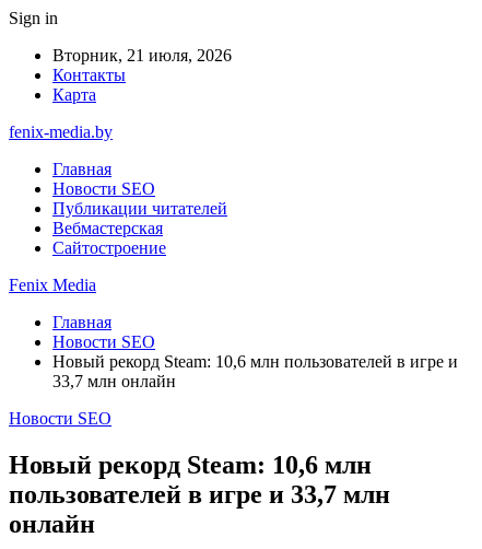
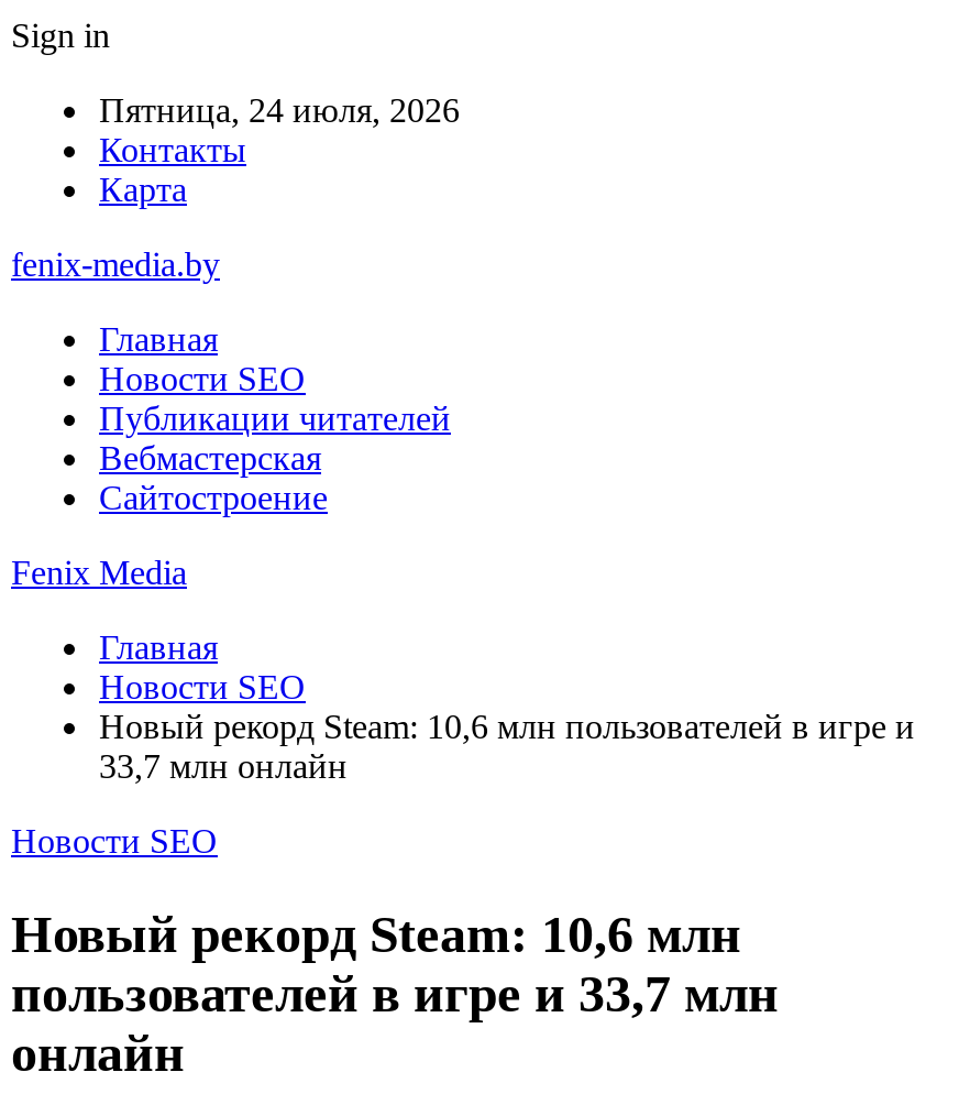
- Вторник, 21 июля, 2026
+ Пятница, 24 июля, 2026
